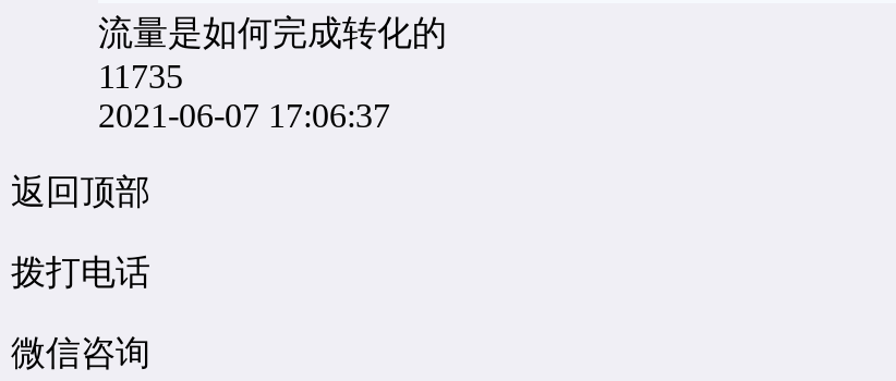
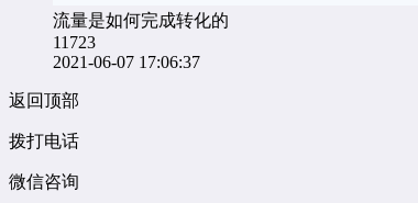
- 11735
+ 11723
